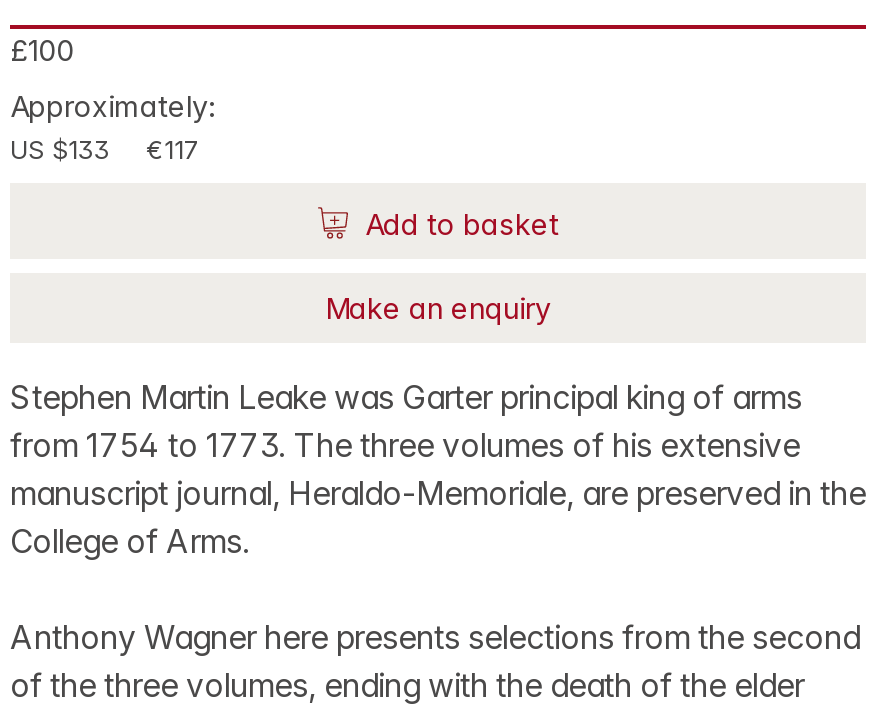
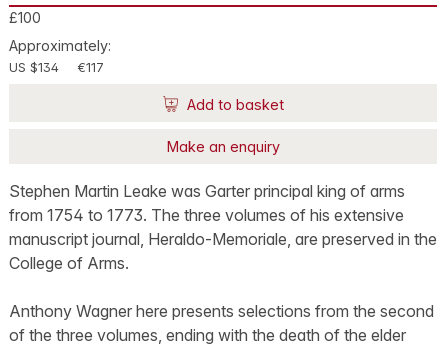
- US $133 €117
+ US $134 €117
